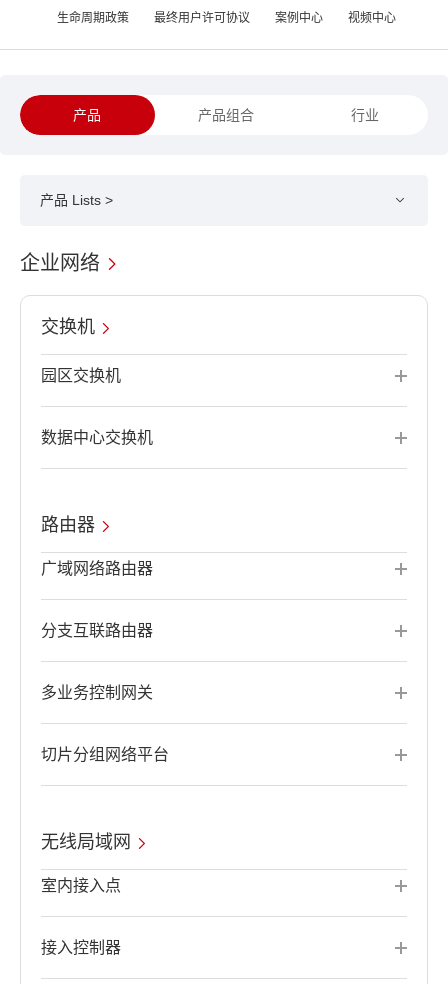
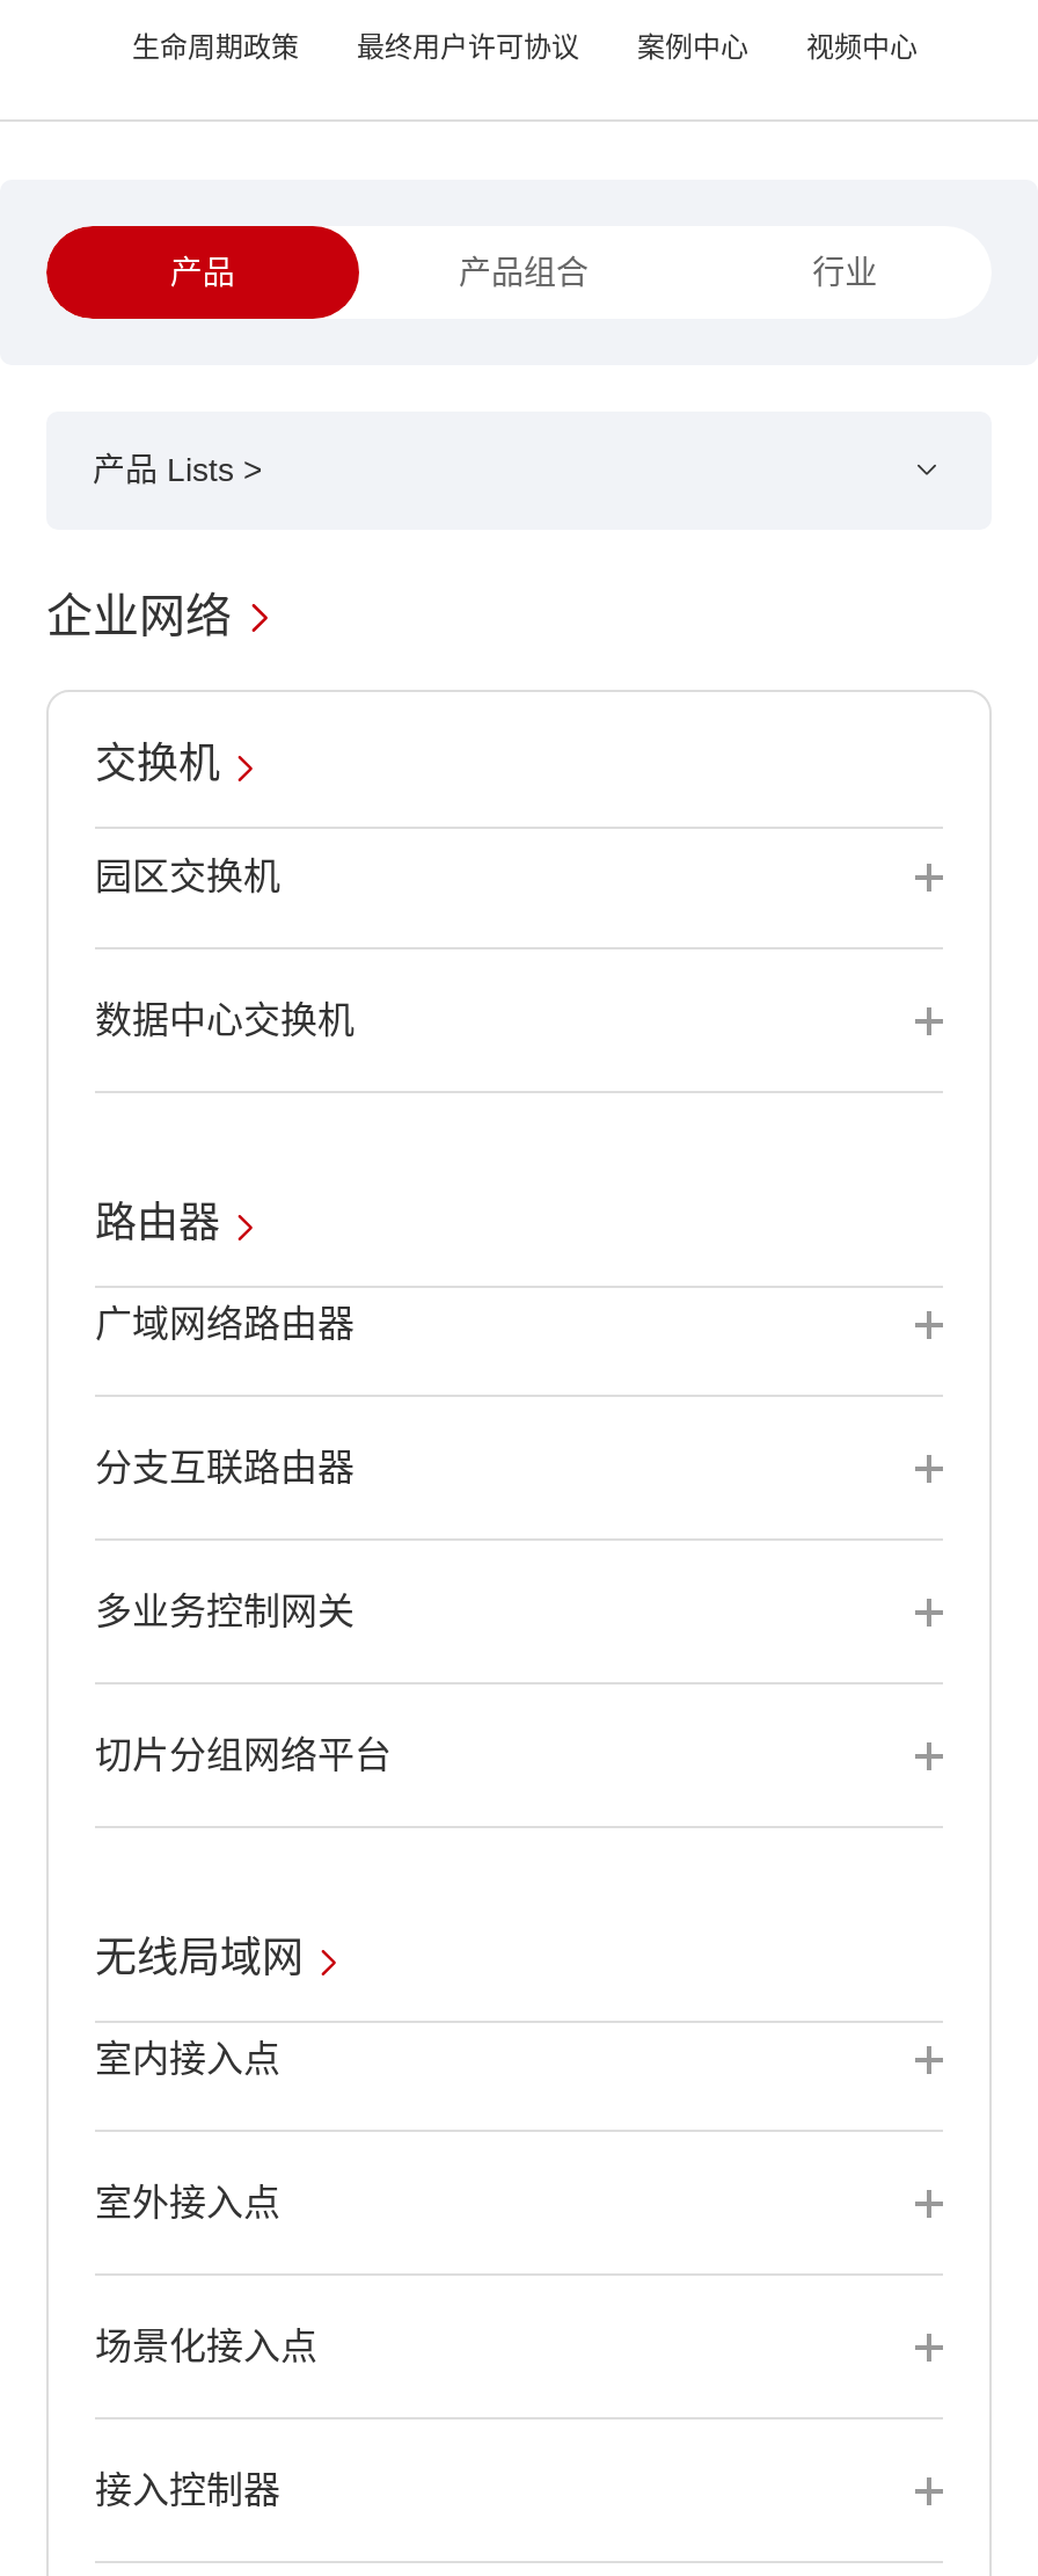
+ 室外接入点

+ 场景化接入点
